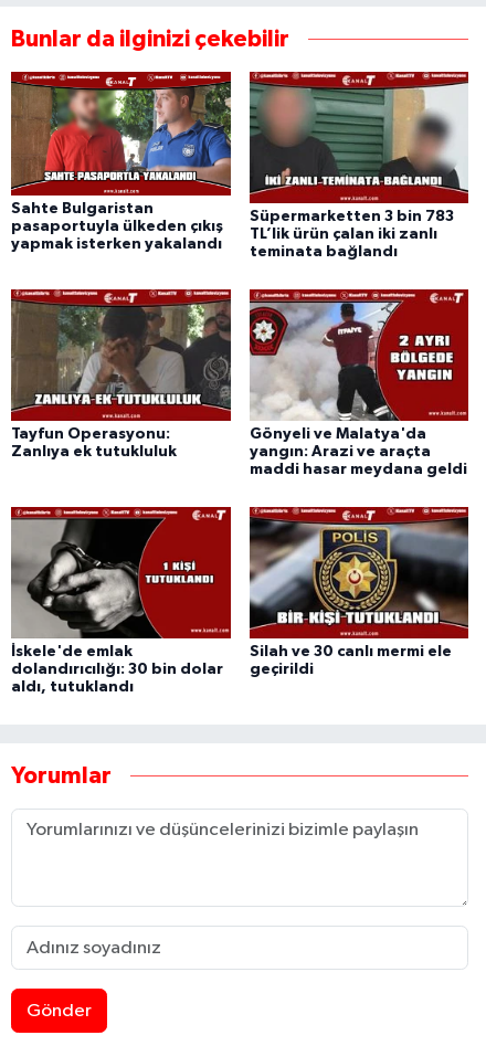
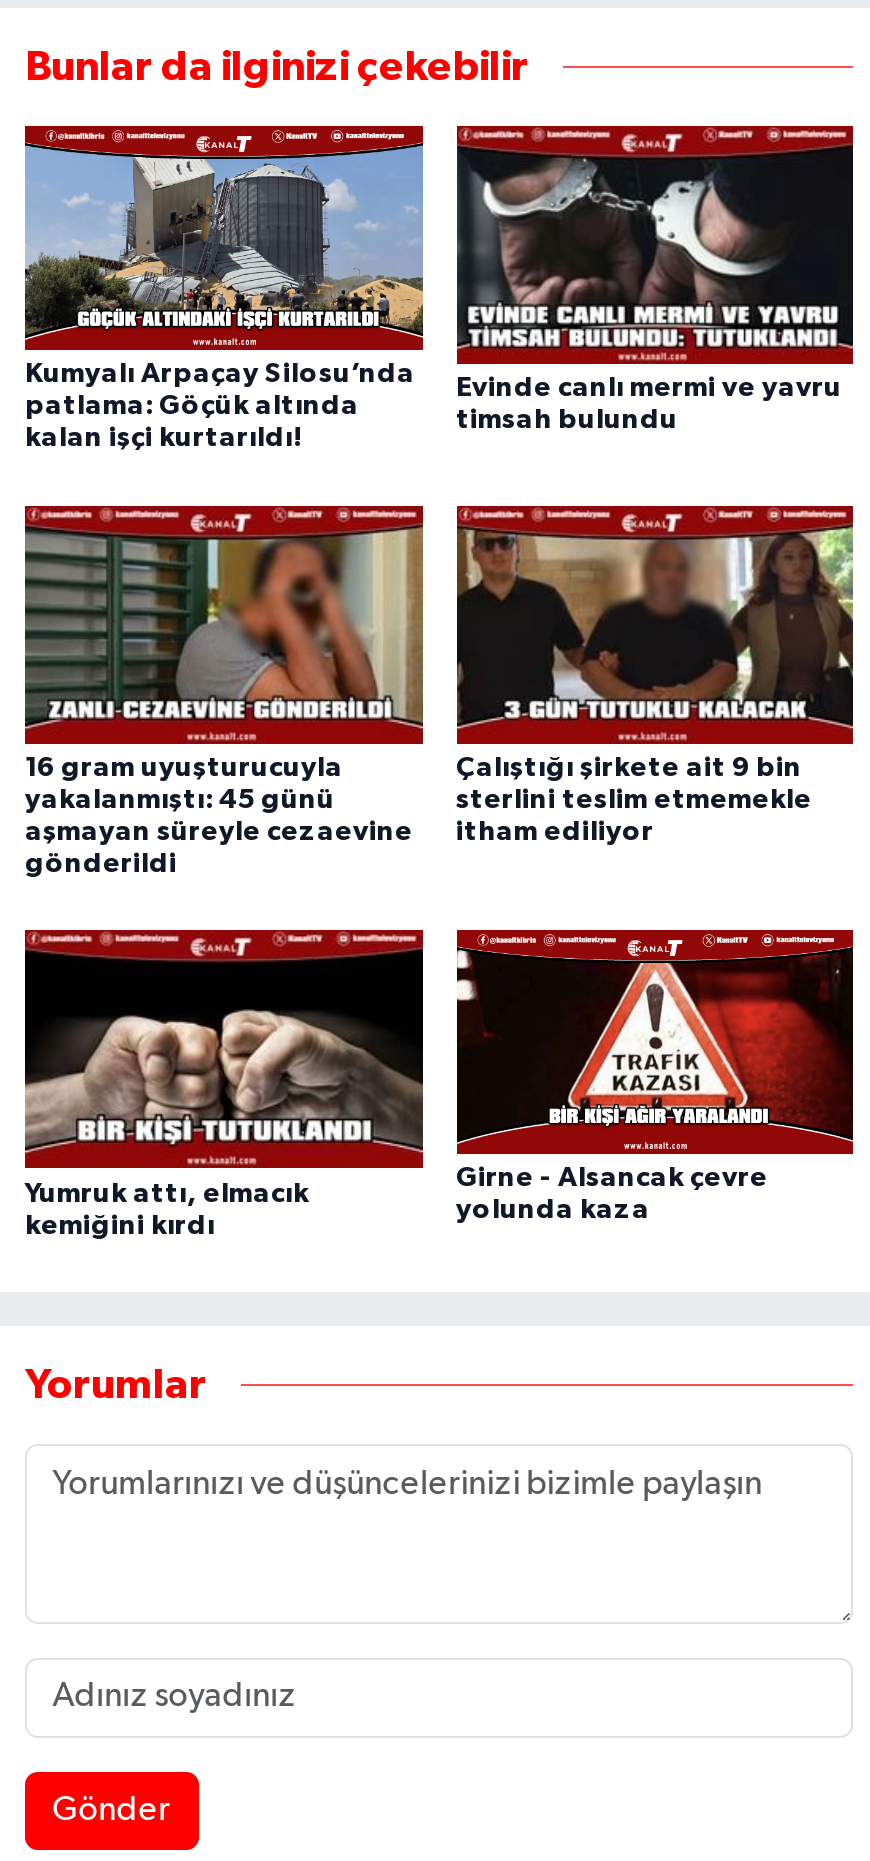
- [image]
- Süpermarketten 3 bin 783
- TL’lik ürün çalan iki zanlı
- teminata bağlandı
+ [image]
+ Evinde canlı mermi ve yavru
+ timsah bulundu

- [image]
- Sahte Bulgaristan
- pasaportuyla ülkeden çıkış
- yapmak isterken yakalandı
+ [image]
+ Kumyalı Arpaçay Silosu’nda
+ patlama: Göçük altında
+ kalan işçi kurtarıldı!

- [image]
- Tayfun Operasyonu:
- Zanlıya ek tutukluluk
+ [image]
+ 16 gram uyuşturucuyla
+ yakalanmıştı: 45 günü
+ aşmayan süreyle cezaevine
+ gönderildi

- [image]
- Gönyeli ve Malatya'da
- yangın: Arazi ve araçta
- maddi hasar meydana geldi
+ [image]
+ Çalıştığı şirkete ait 9 bin
+ sterlini teslim etmemekle
+ itham ediliyor

- [image]
- İskele'de emlak
- dolandırıcılığı: 30 bin dolar
- aldı, tutuklandı
+ [image]
+ Yumruk attı, elmacık
+ kemiğini kırdı

- [image]
- Silah ve 30 canlı mermi ele
- geçirildi
+ [image]
+ Girne - Alsancak çevre
+ yolunda kaza
